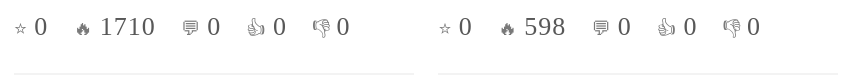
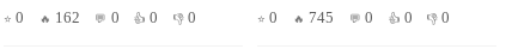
- 0 1710 0 0 0
+ 0 162 0 0 0

- 0 598 0 0 0
+ 0 745 0 0 0
